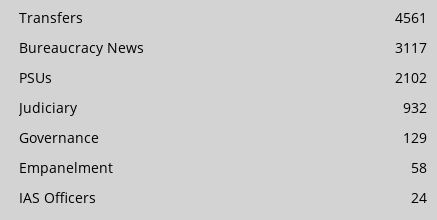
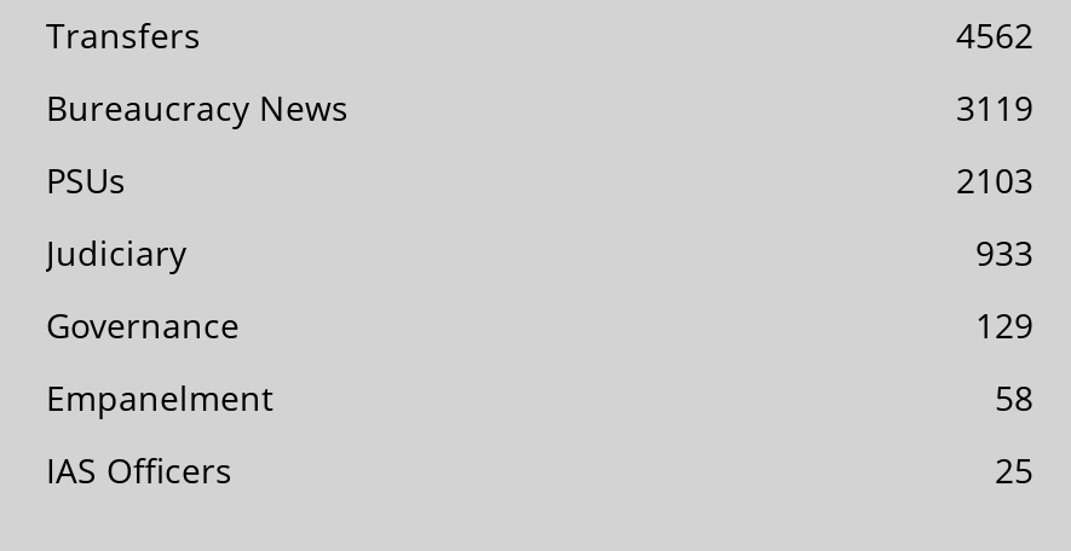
- 4561
+ 4562

- 3117
+ 3119

- 2102
+ 2103

- 932
+ 933

- 24
+ 25
